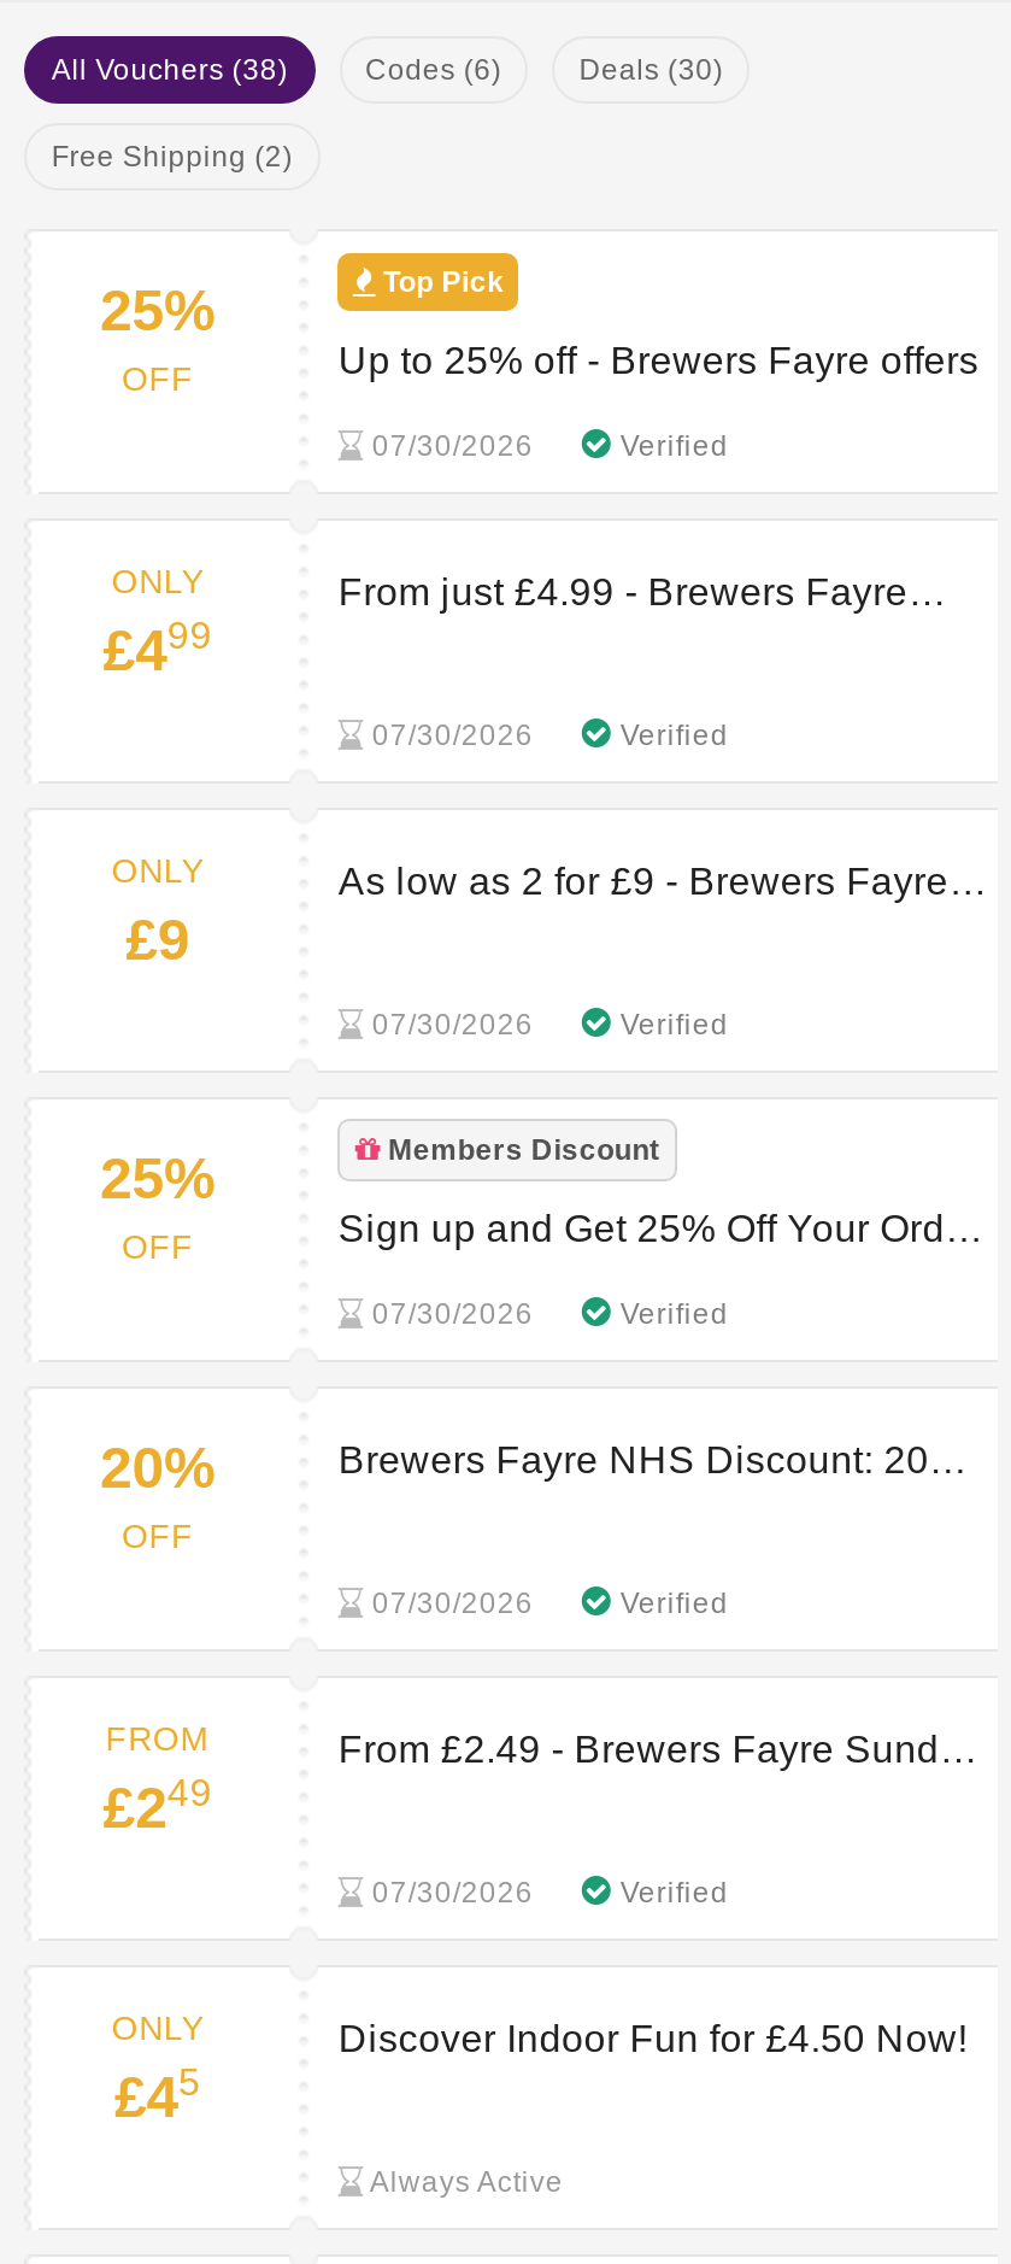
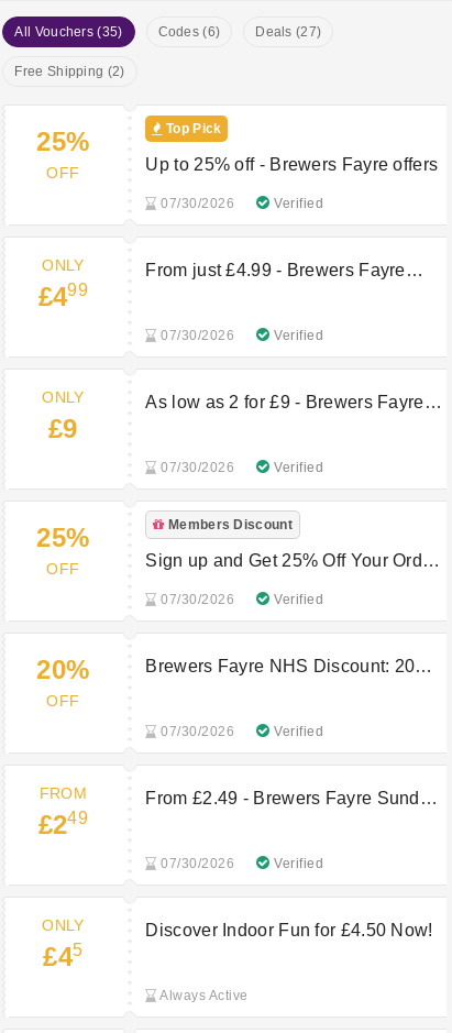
- All Vouchers (38)
+ All Vouchers (35)

- Deals (30)
+ Deals (27)
